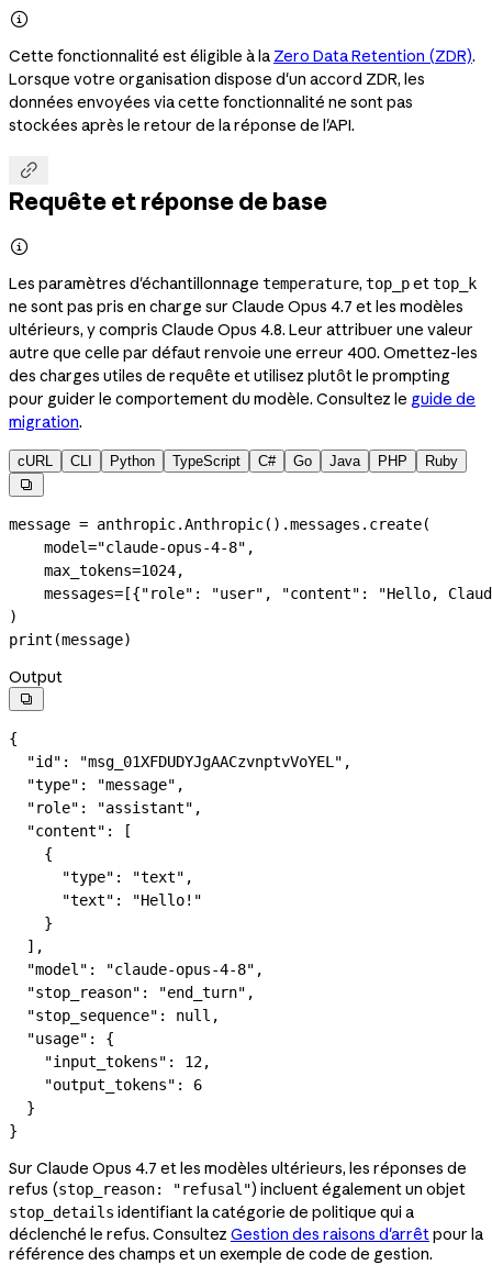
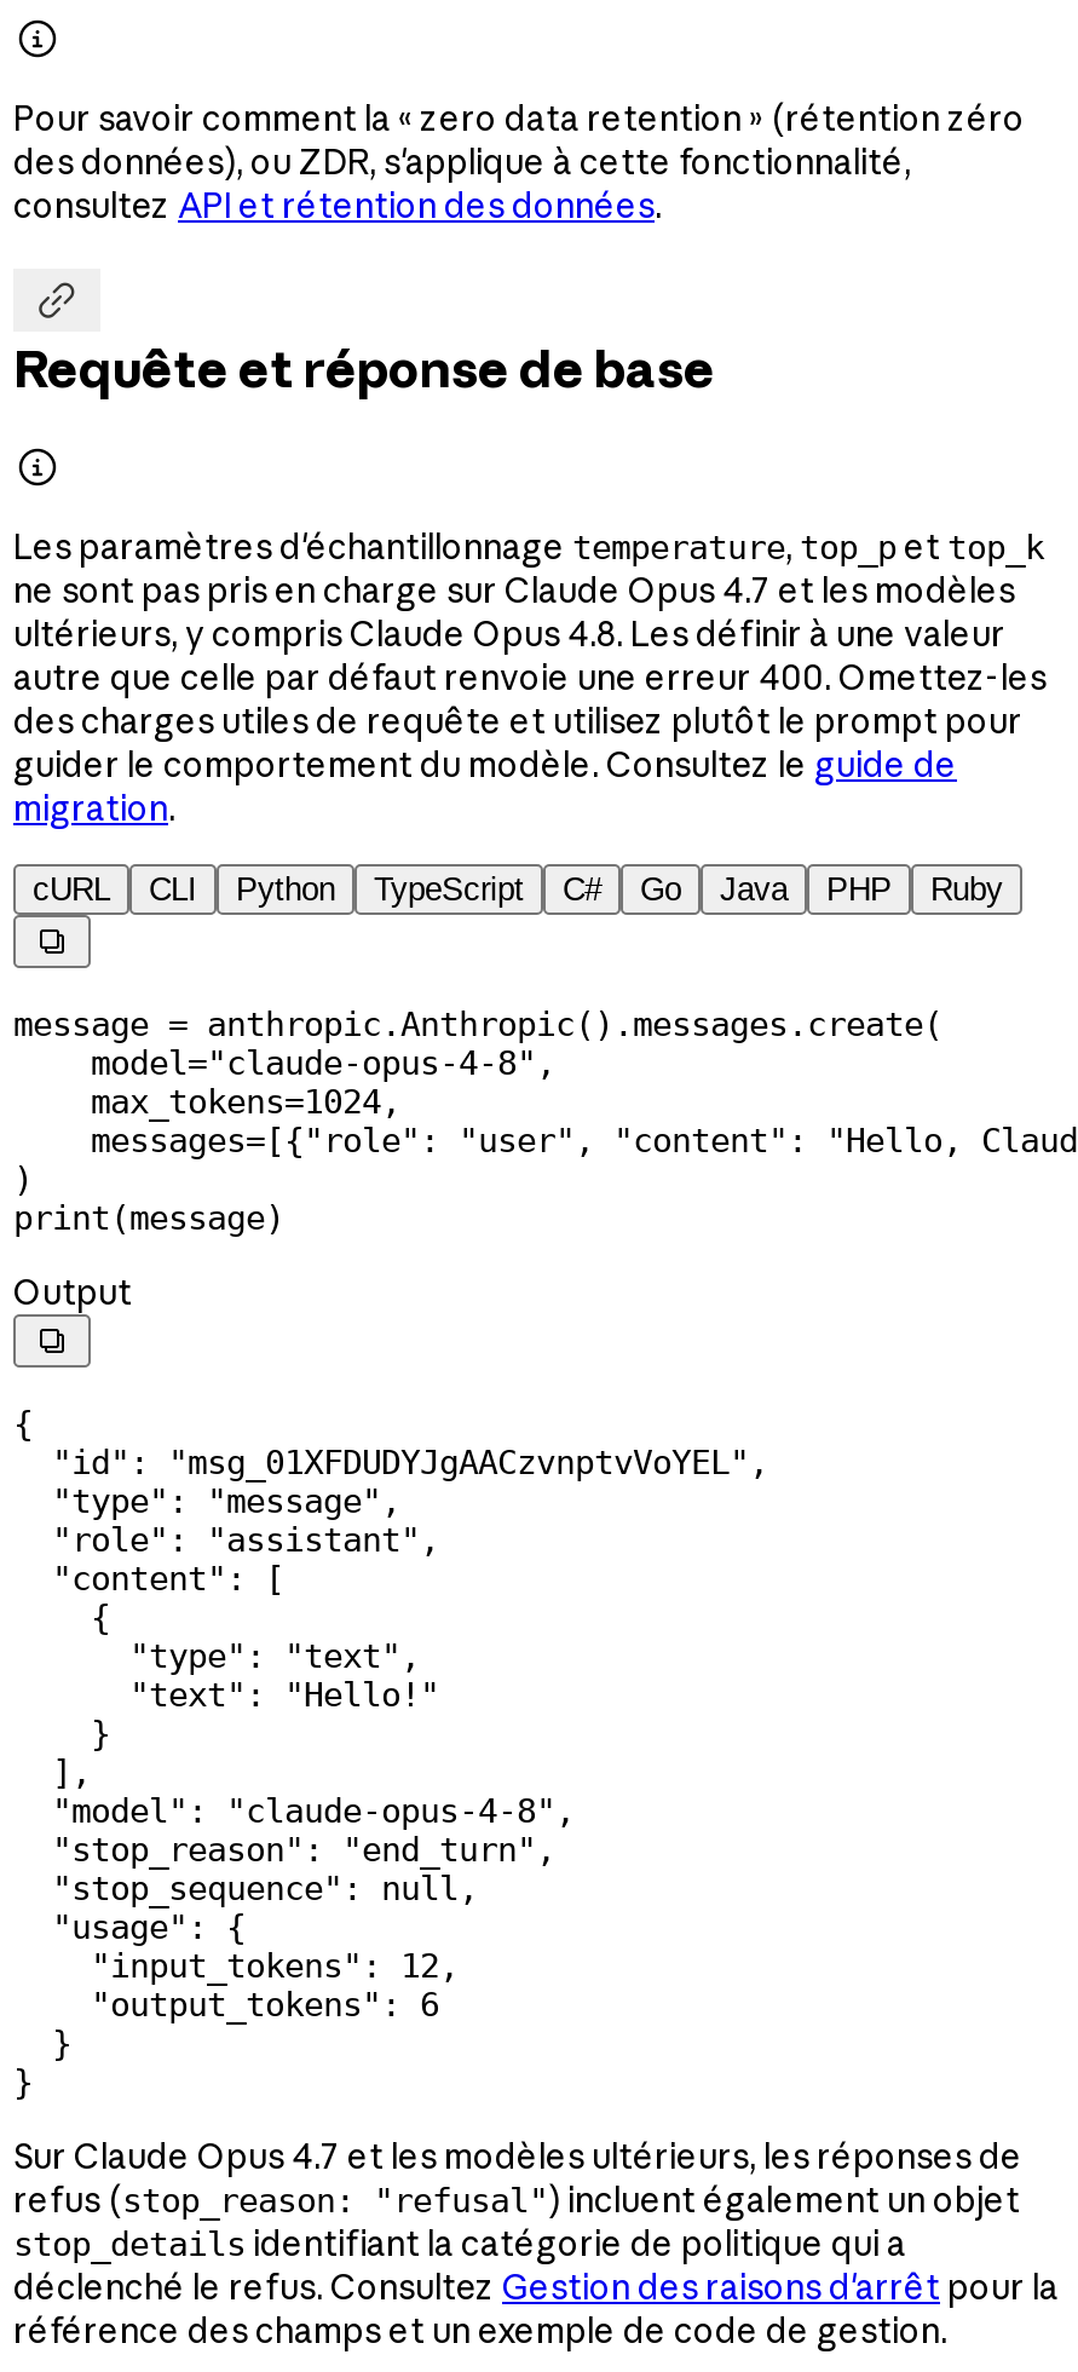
- Cette fonctionnalité est éligible à la Zero Data Retention (ZDR).
- Lorsque votre organisation dispose d'un accord ZDR, les
- données envoyées via cette fonctionnalité ne sont pas
- stockées après le retour de la réponse de l'API.
+ Pour savoir comment la « zero data retention » (rétention zéro
+ des données), ou ZDR, s'applique à cette fonctionnalité,
+ consultez API et rétention des données.

- ultérieurs, y compris Claude Opus 4.8. Leur attribuer une valeur
+ ultérieurs, y compris Claude Opus 4.8. Les définir à une valeur

- des charges utiles de requête et utilisez plutôt le prompting
- pour guider le comportement du modèle. Consultez le guide de
+ des charges utiles de requête et utilisez plutôt le prompt pour
+ guider le comportement du modèle. Consultez le guide de
